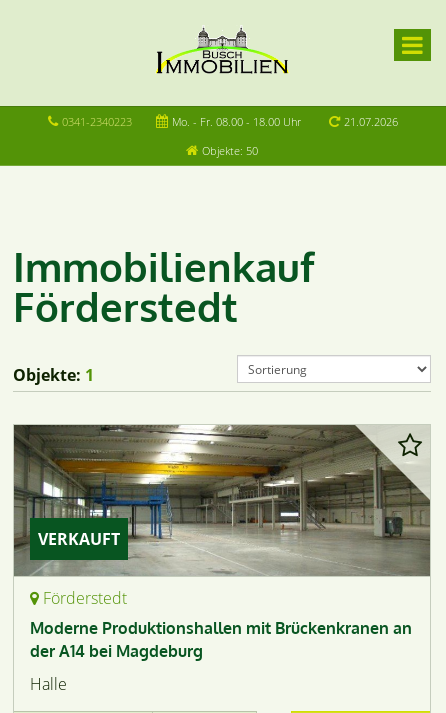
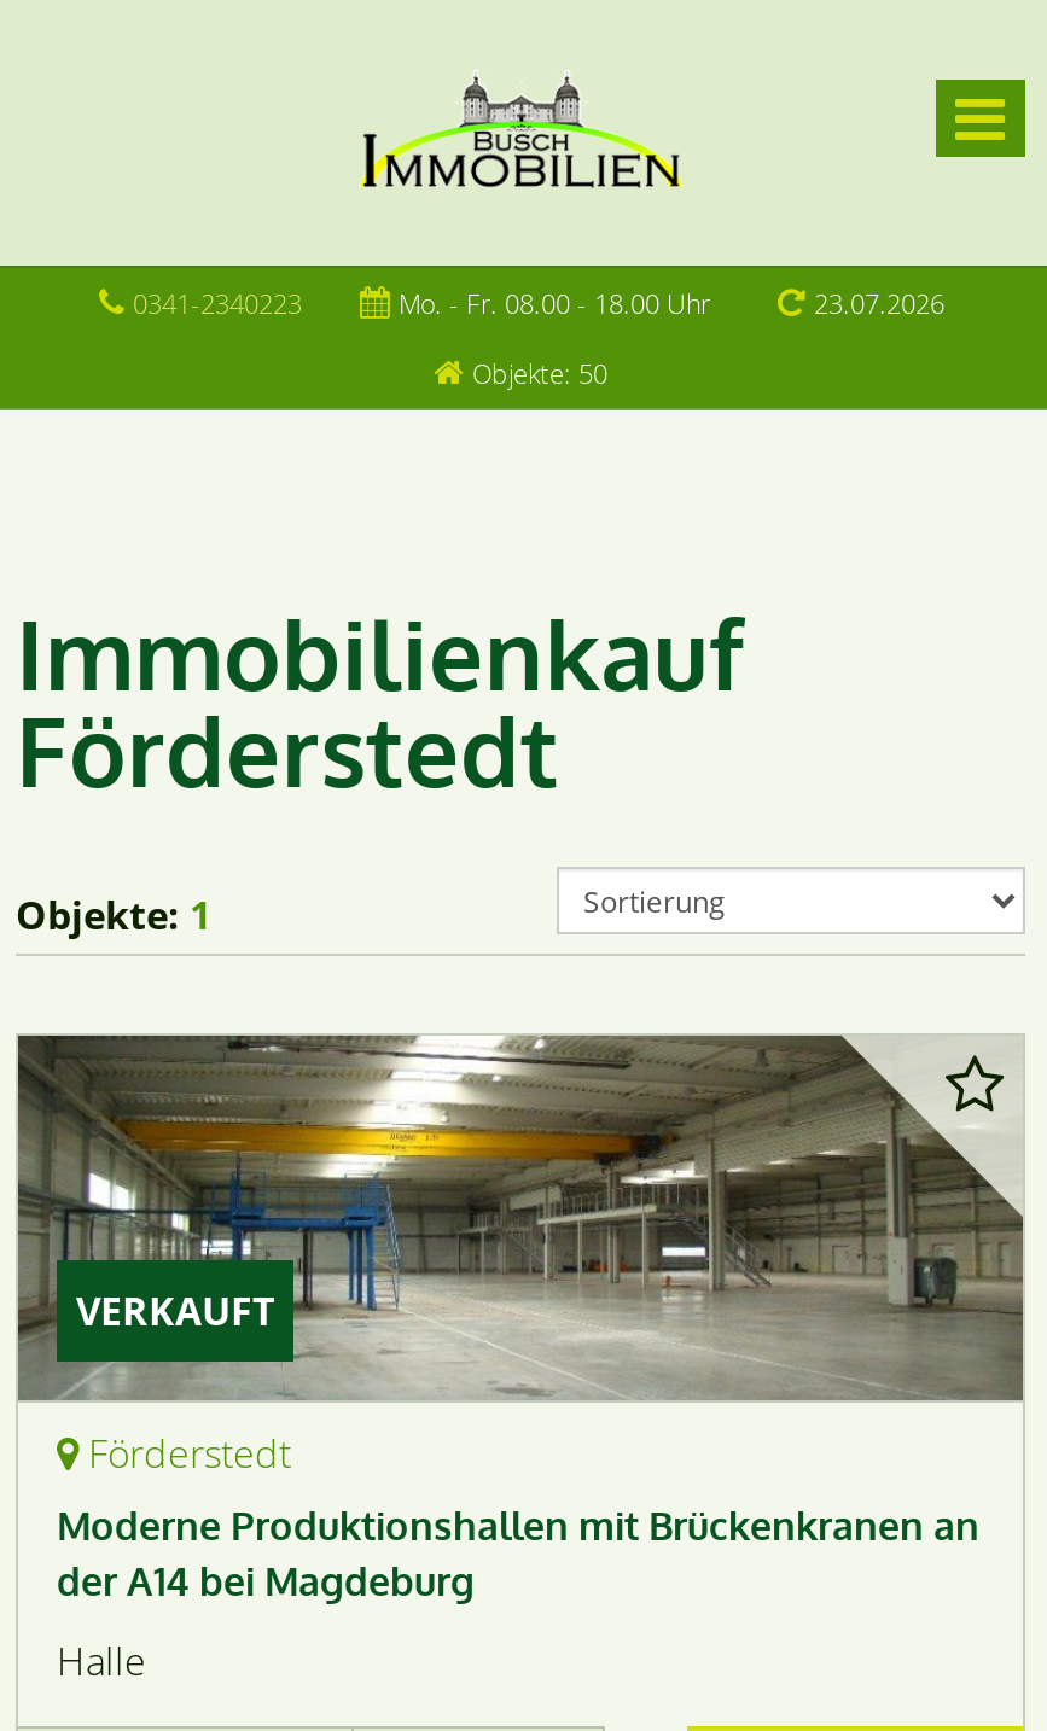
- 21.07.2026
+ 23.07.2026
